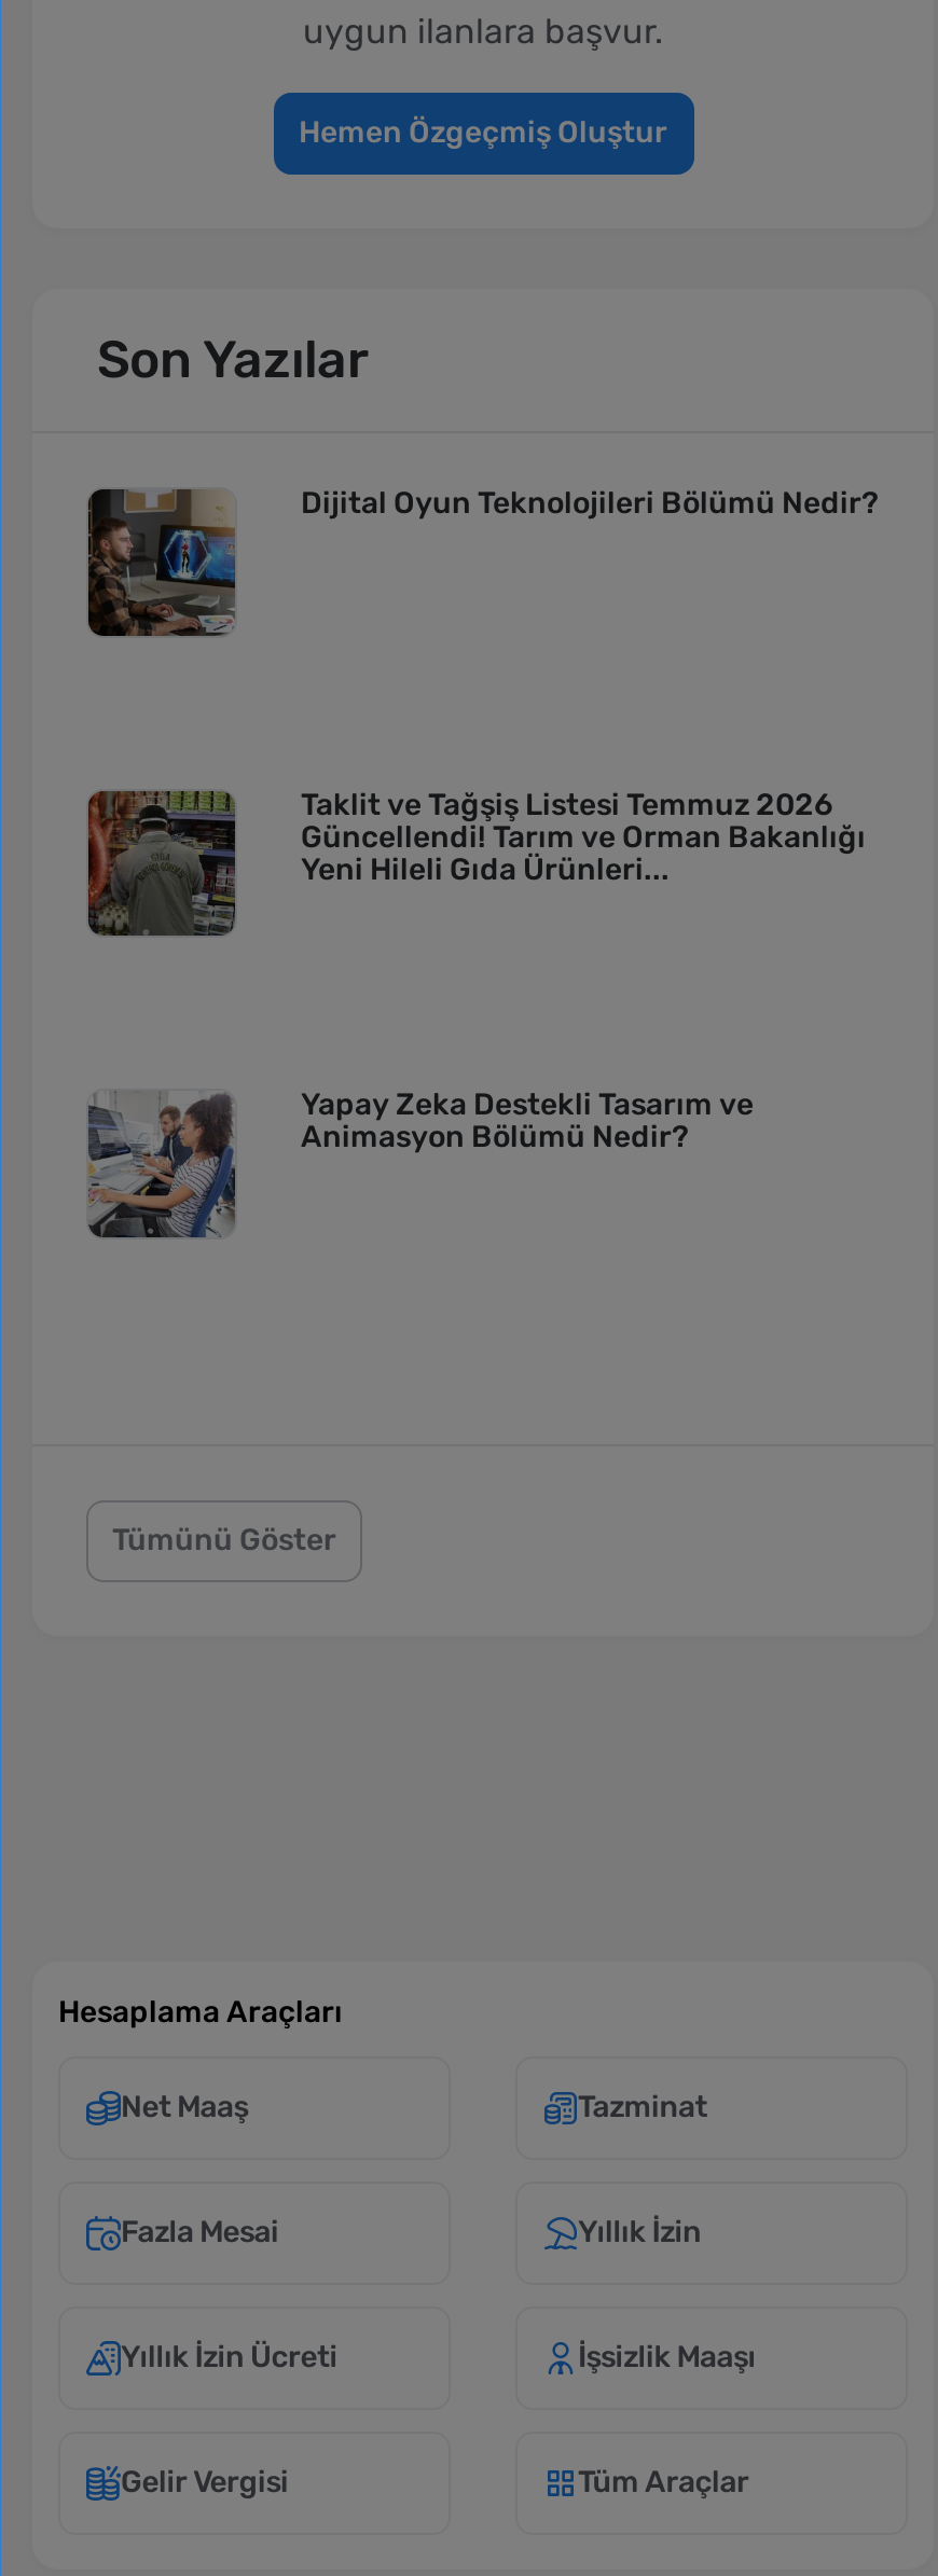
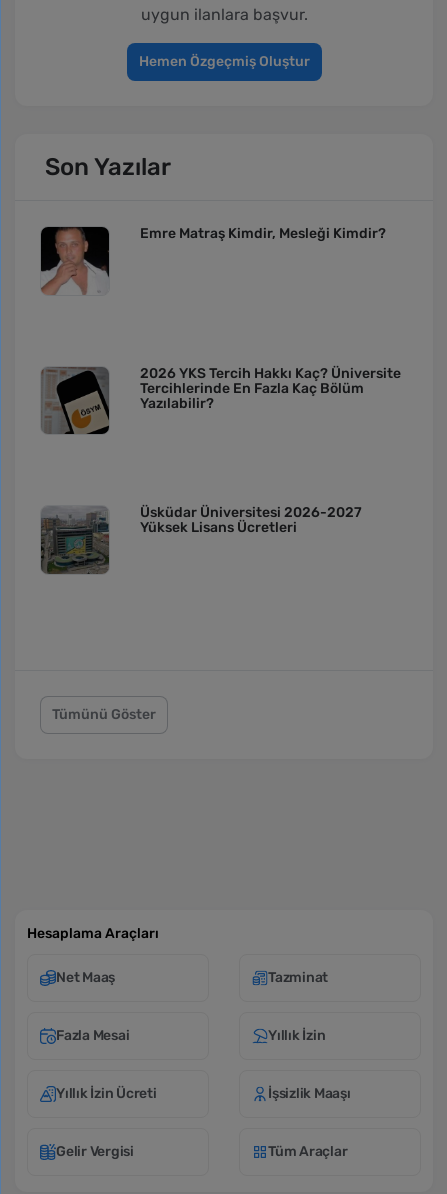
- [image]
- Dijital Oyun Teknolojileri Bölümü Nedir?
+ [image]
+ Emre Matraş Kimdir, Mesleği Kimdir?

- [image]
- Taklit ve Tağşiş Listesi Temmuz 2026
- Güncellendi! Tarım ve Orman Bakanlığı
- Yeni Hileli Gıda Ürünleri...
+ [image]
+ 2026 YKS Tercih Hakkı Kaç? Üniversite
+ Tercihlerinde En Fazla Kaç Bölüm
+ Yazılabilir?

- [image]
- Yapay Zeka Destekli Tasarım ve
- Animasyon Bölümü Nedir?
+ [image]
+ Üsküdar Üniversitesi 2026-2027
+ Yüksek Lisans Ücretleri
